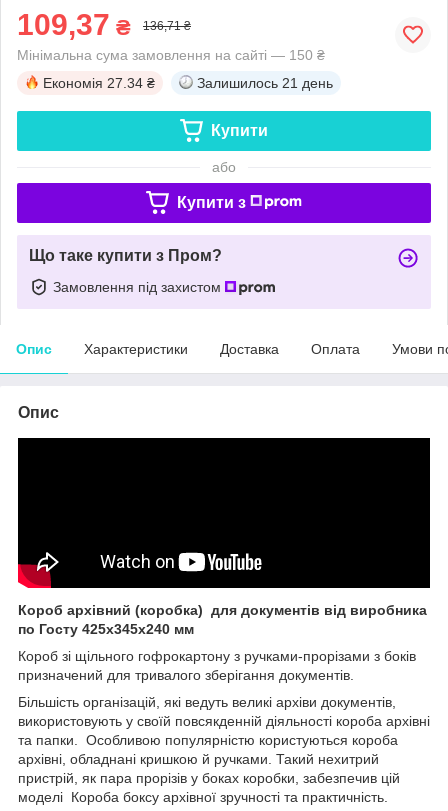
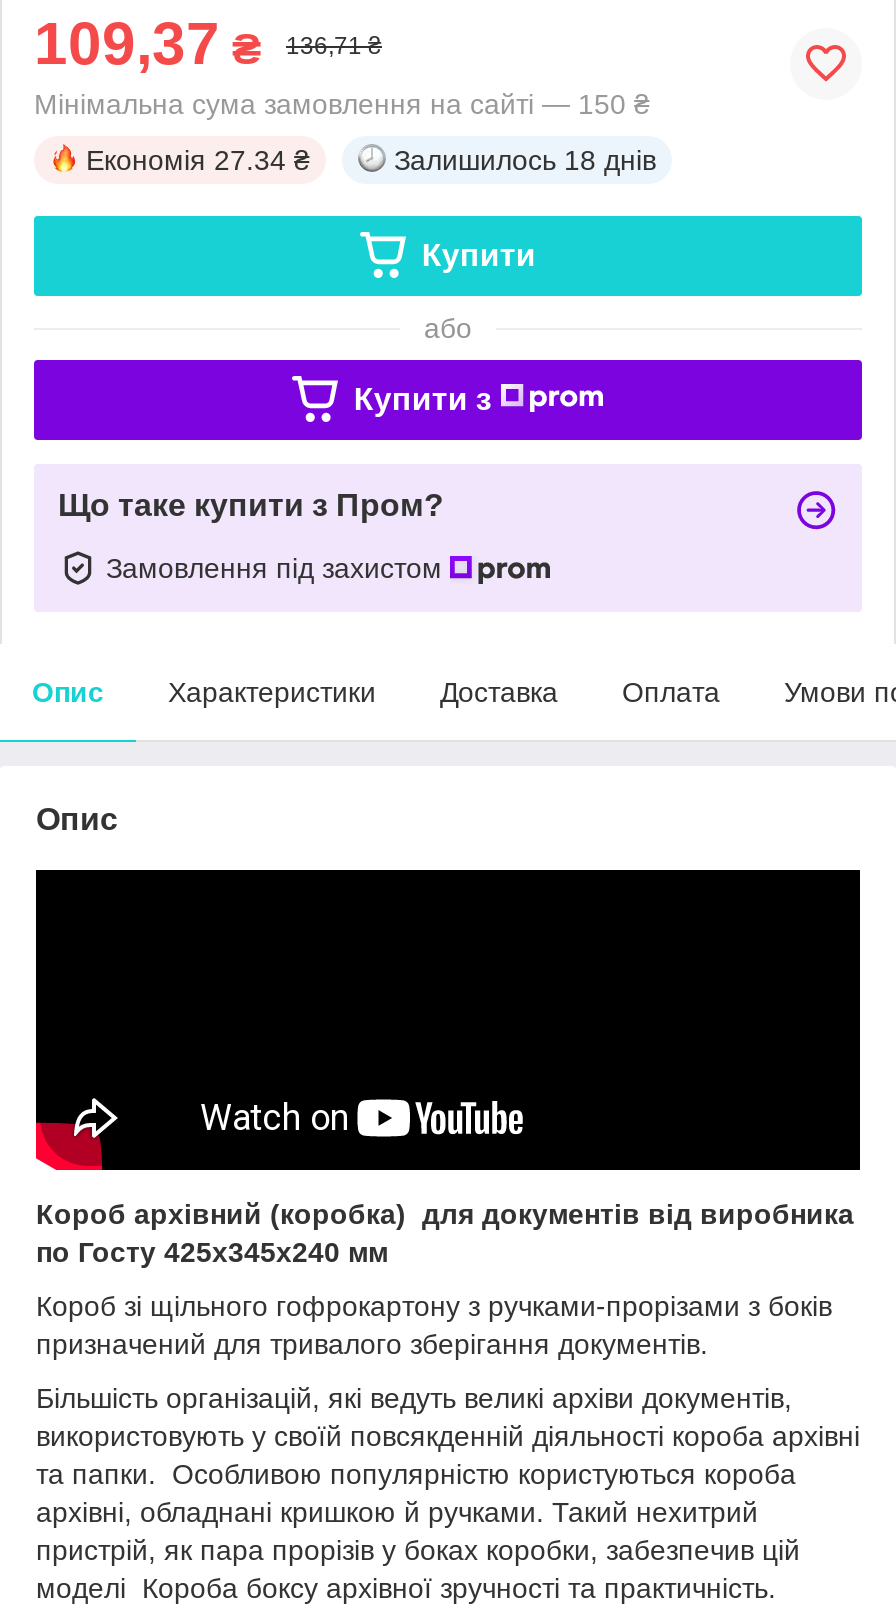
- Залишилось 21 день
+ Залишилось 18 днів
